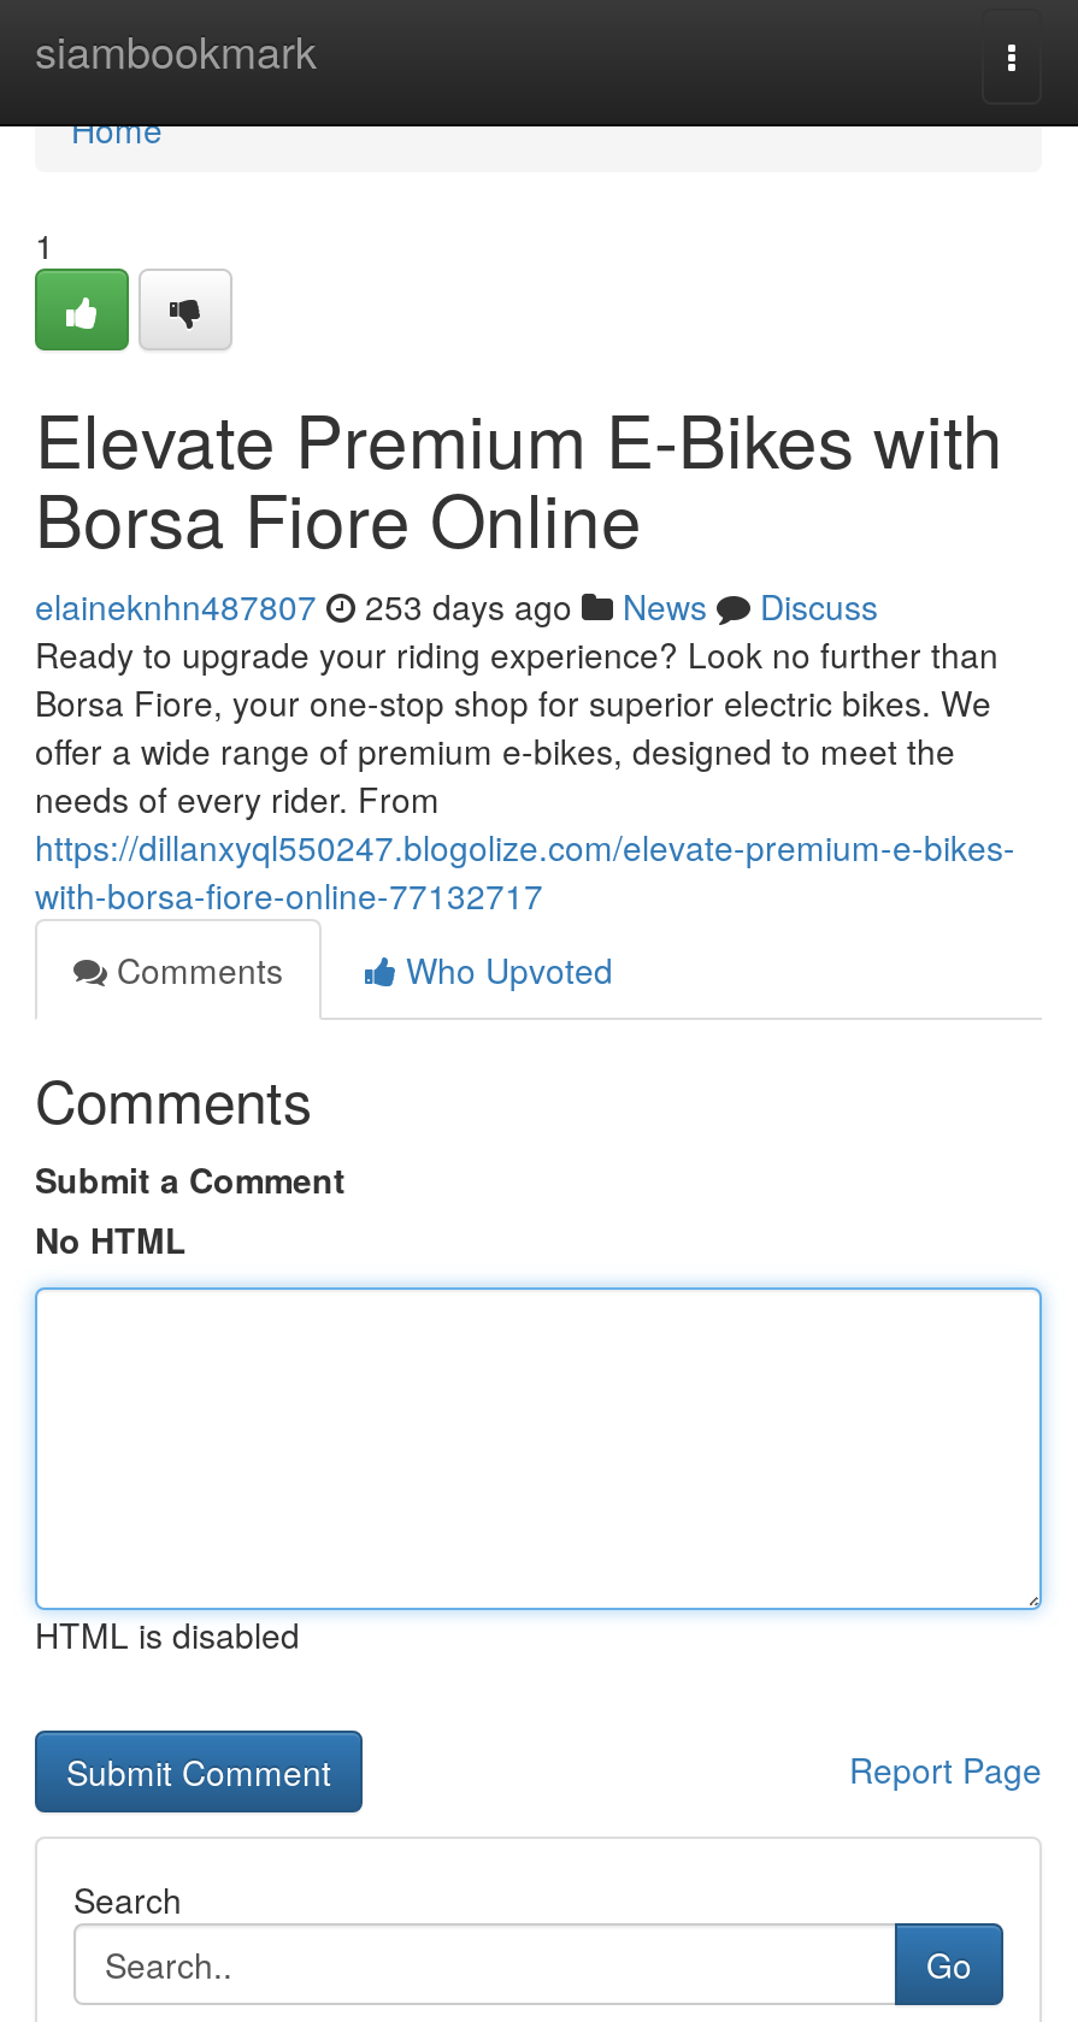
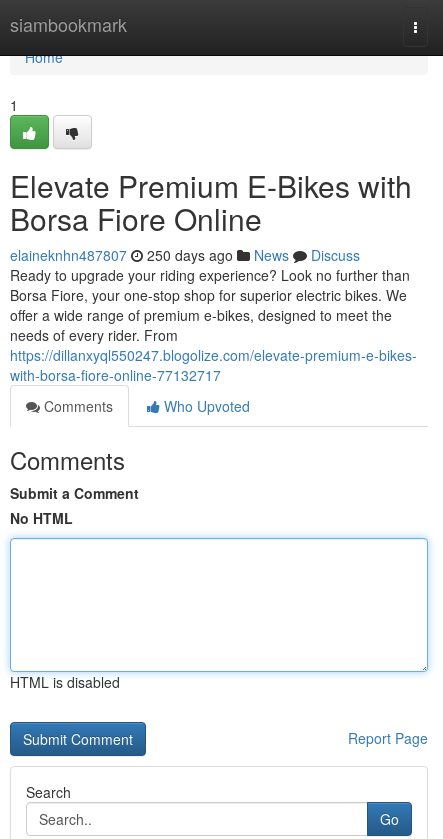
- elaineknhn487807 253 days ago News Discuss
+ elaineknhn487807 250 days ago News Discuss
